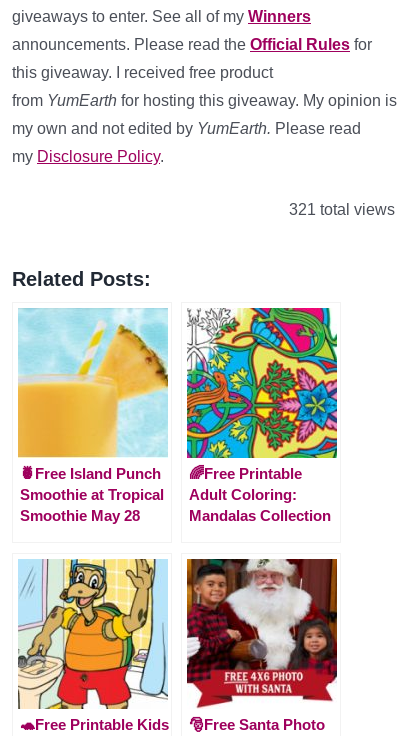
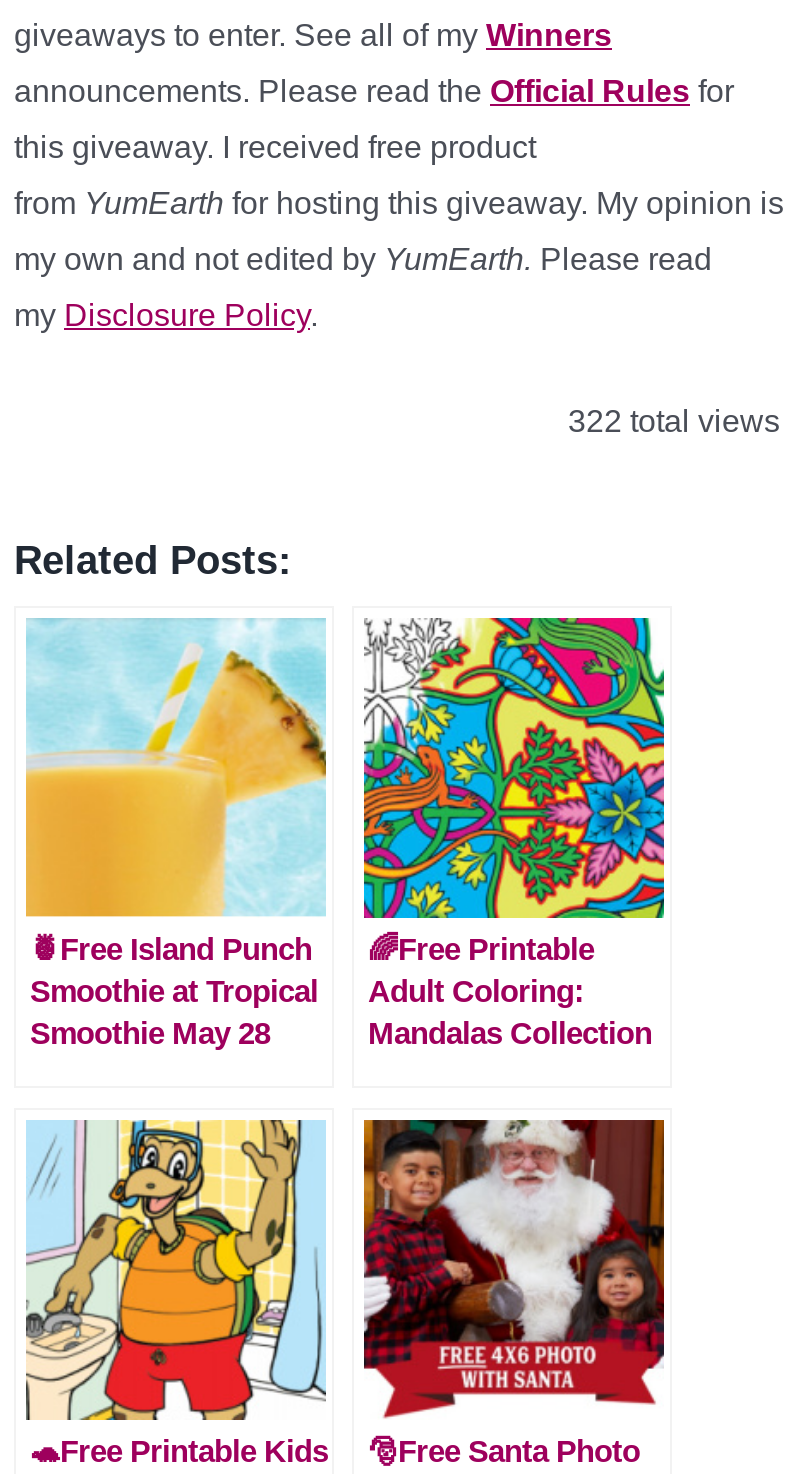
- 321 total views
+ 322 total views
